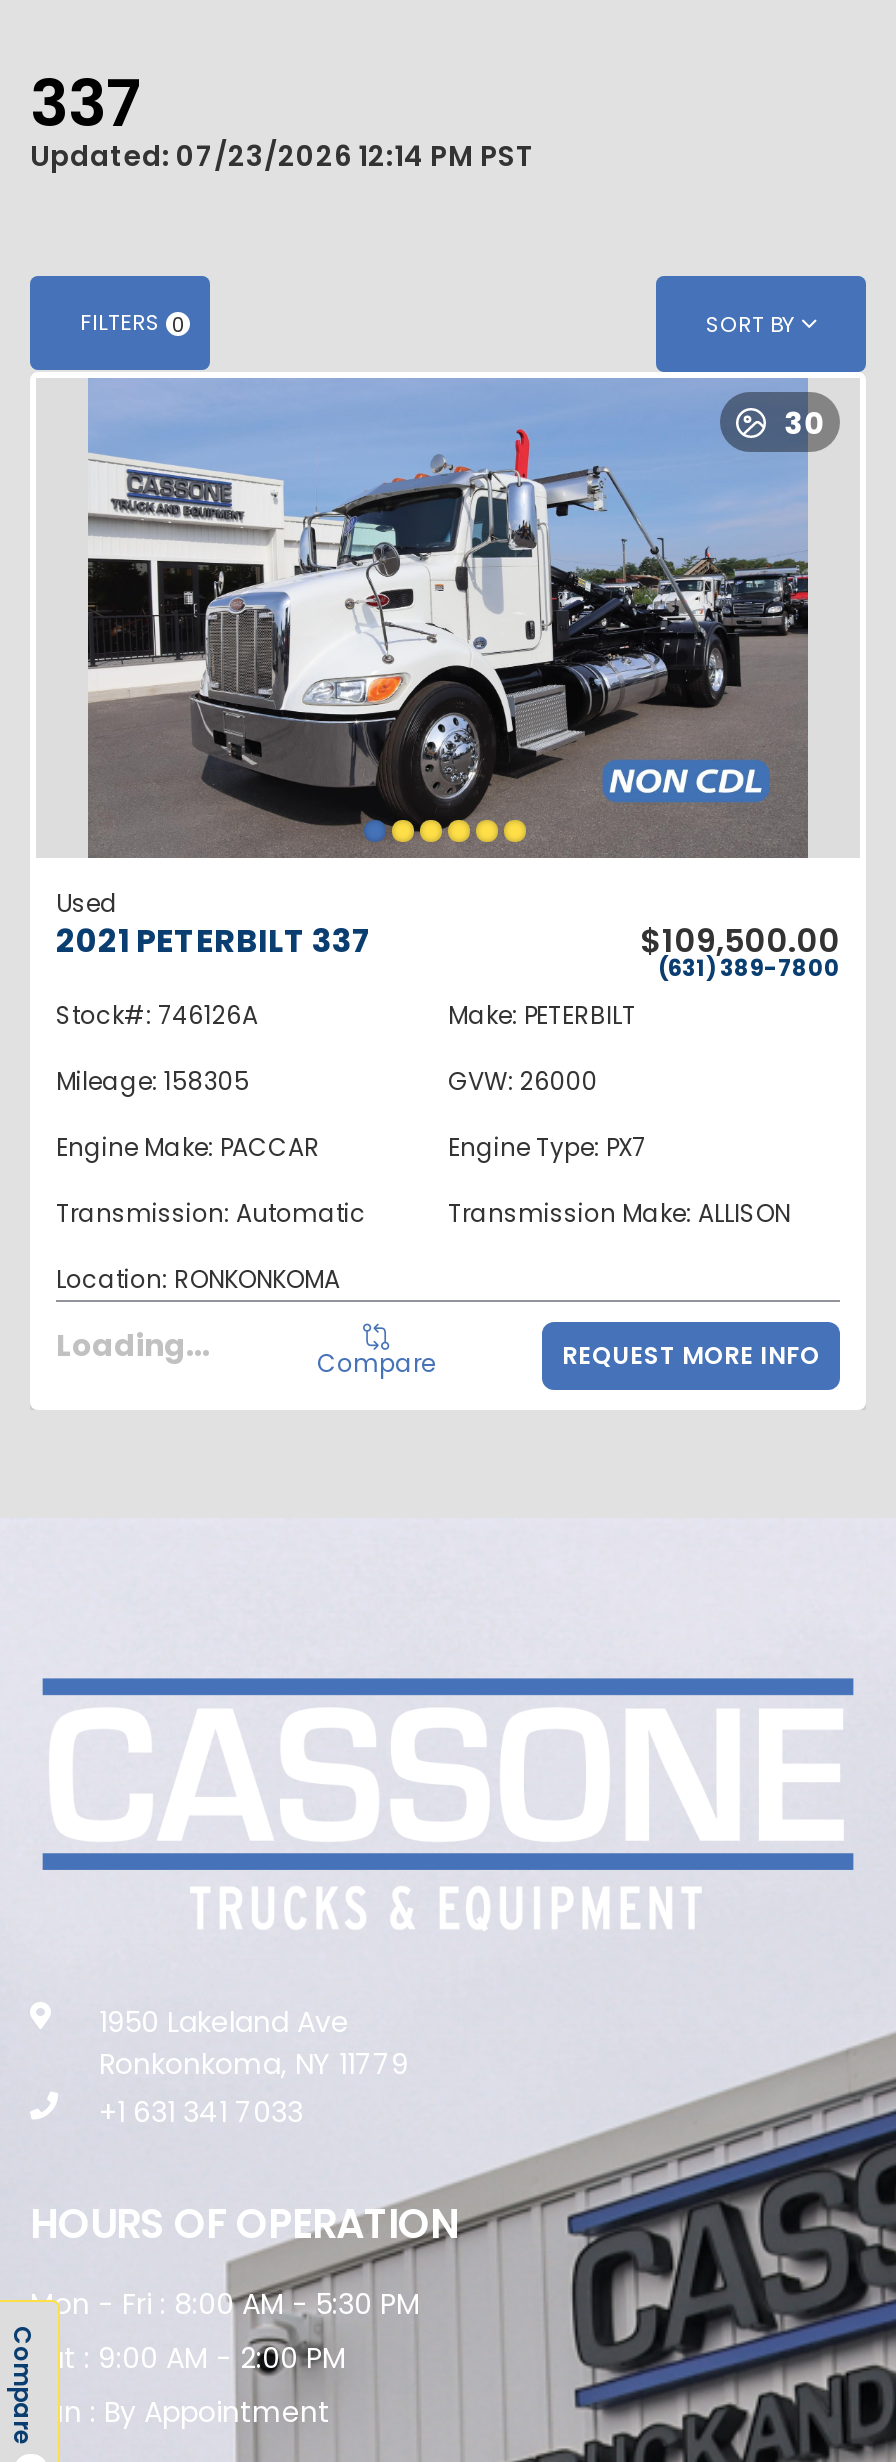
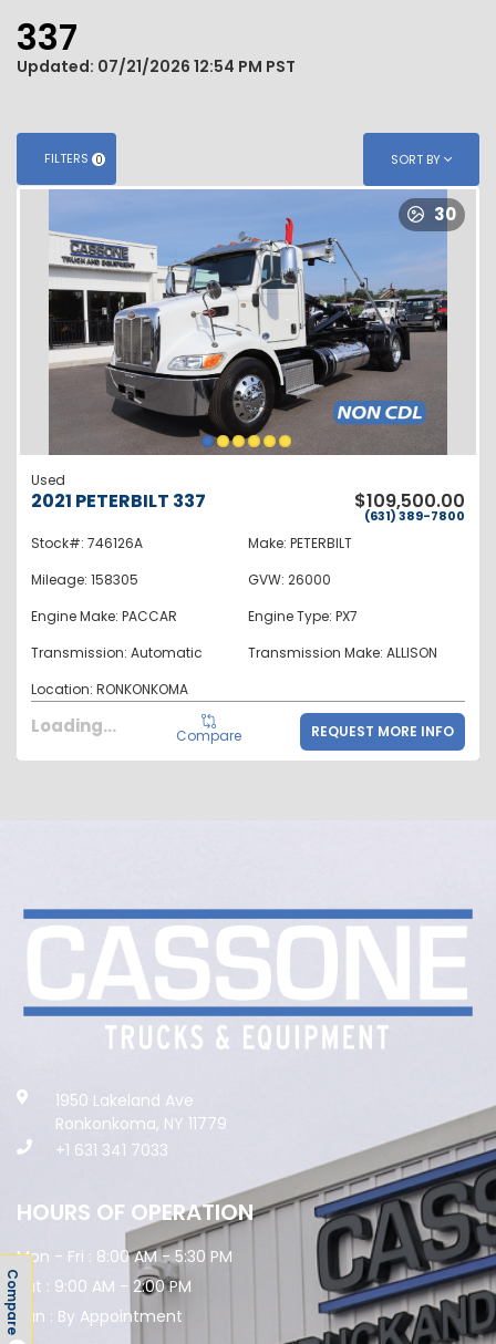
- Updated: 07/23/2026 12:14 PM PST
+ Updated: 07/21/2026 12:54 PM PST
